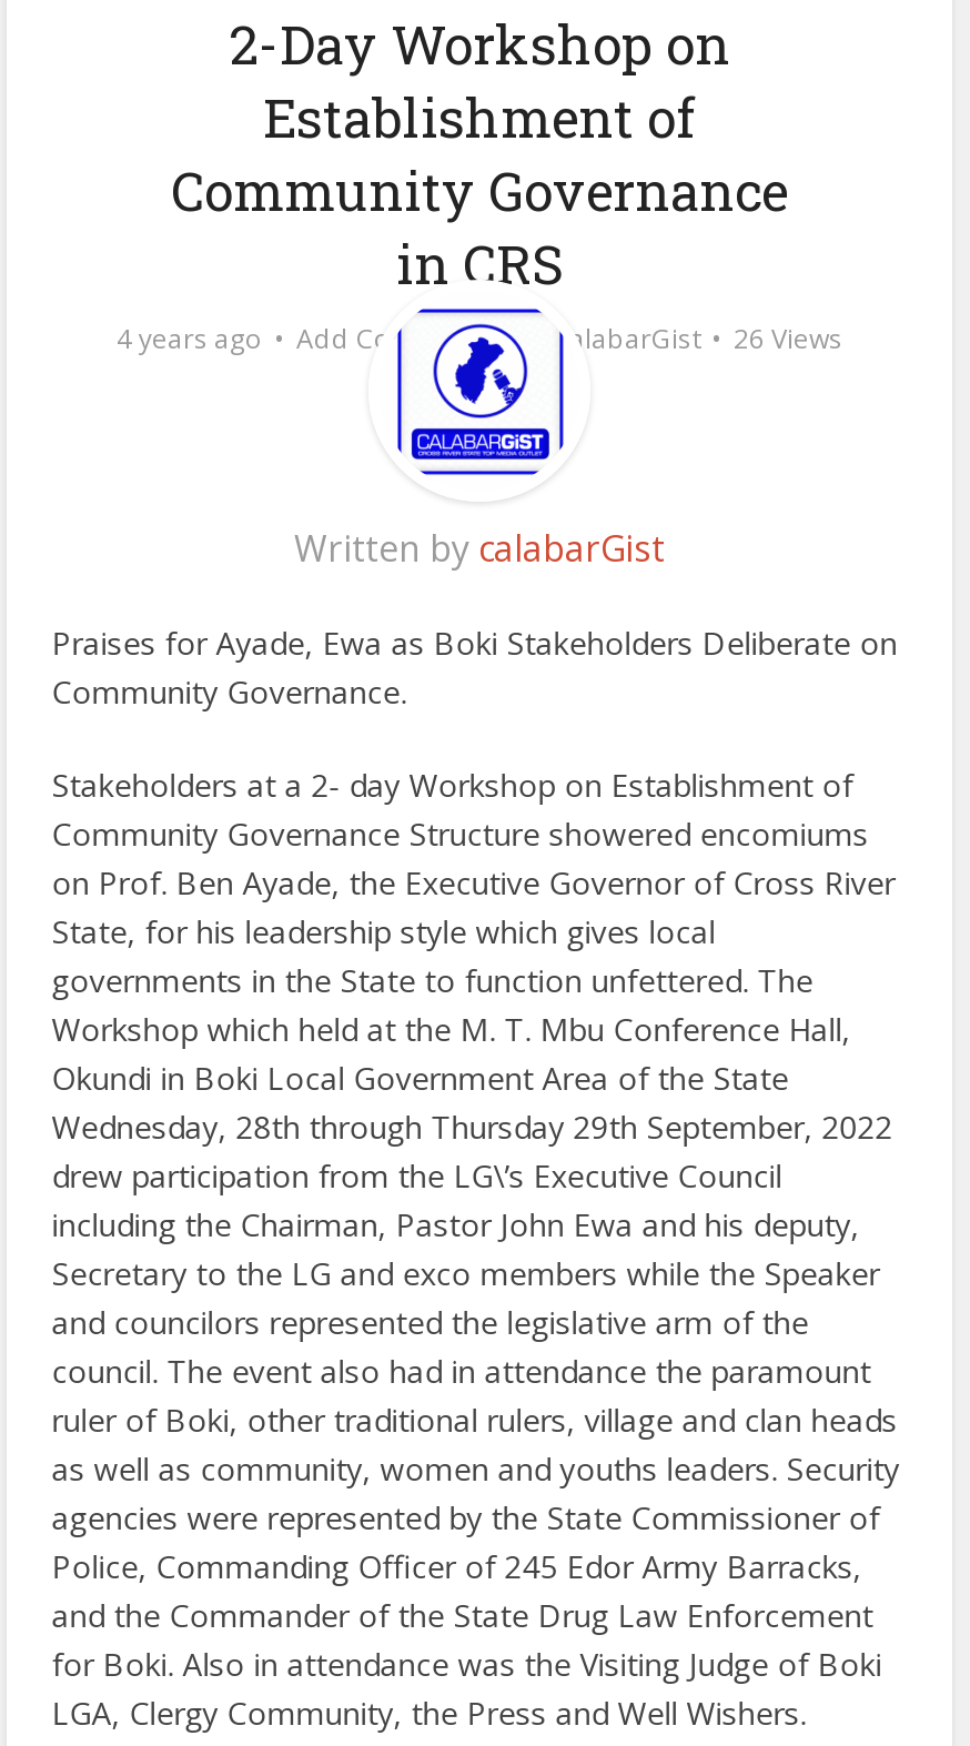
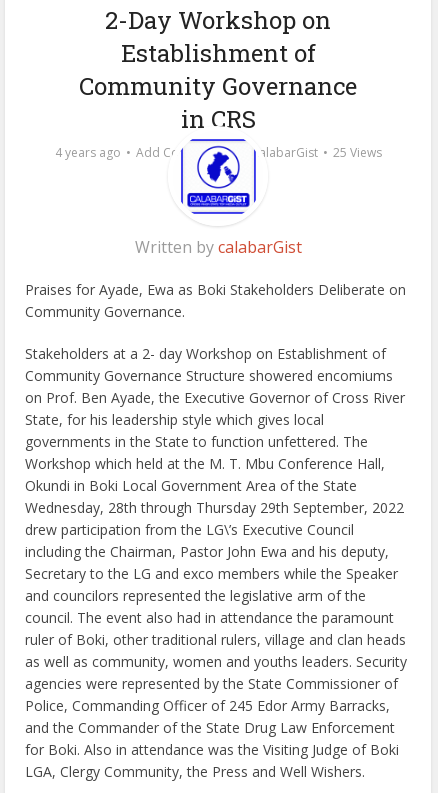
- 26 Views
+ 25 Views
